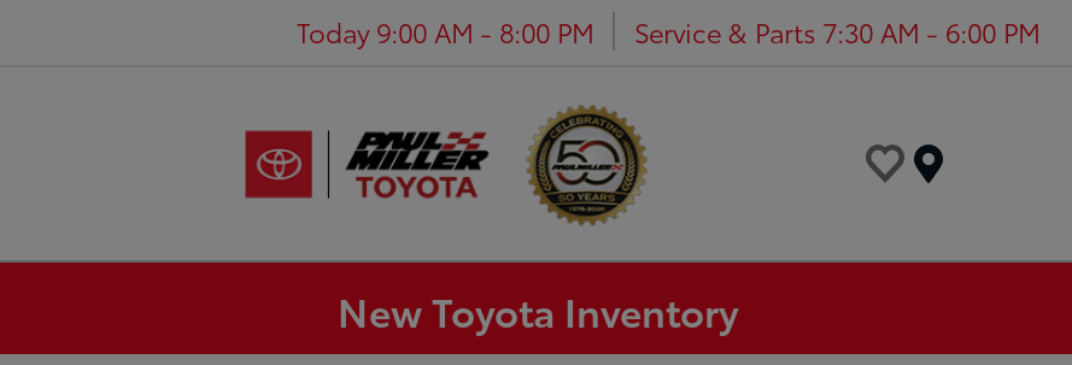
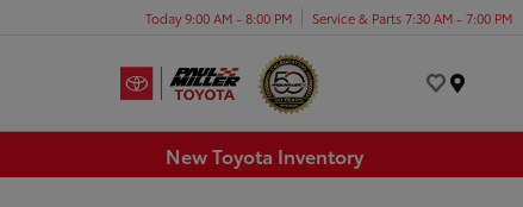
- Service & Parts 7:30 AM - 6:00 PM
+ Service & Parts 7:30 AM - 7:00 PM
